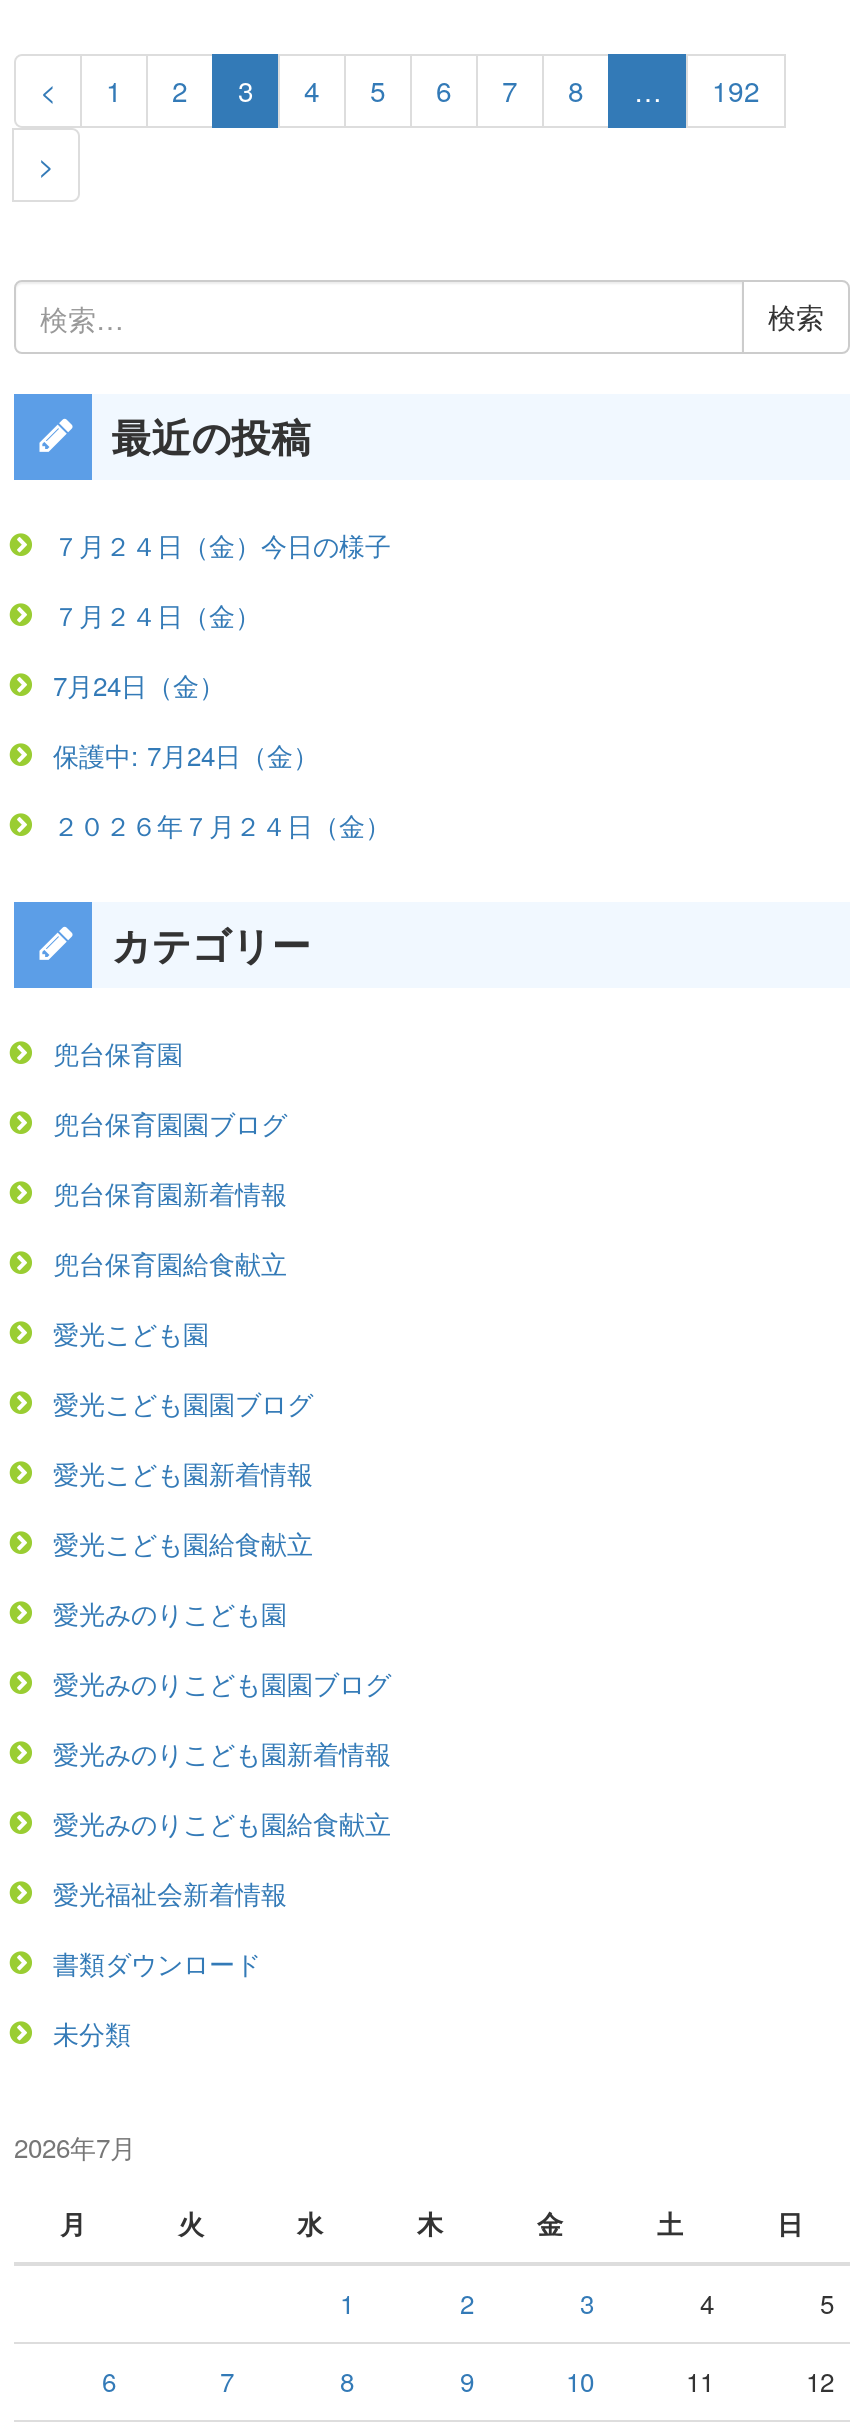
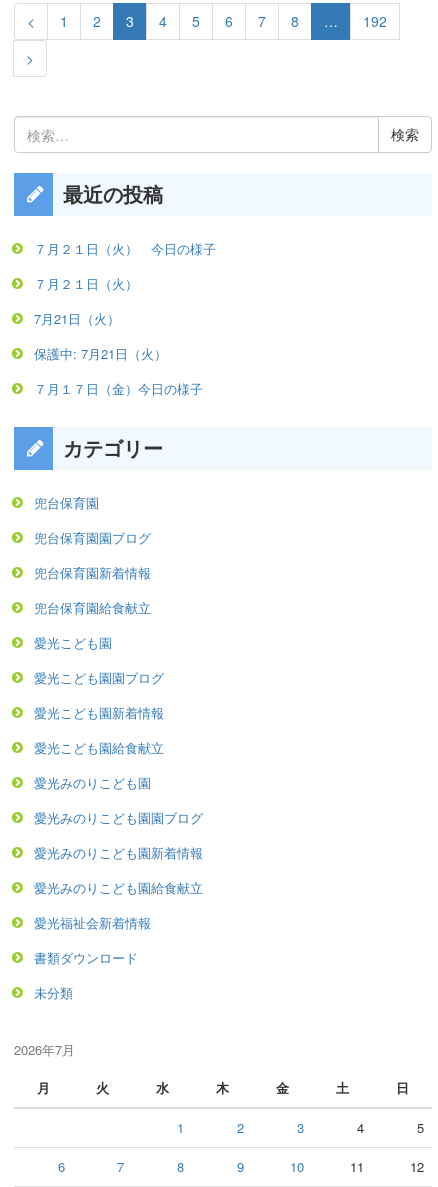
- ７月２４日（金）今日の様子
+ ７月２１日（火） 今日の様子

- ７月２４日（金）
+ ７月２１日（火）

- 7月24日（金）
+ 7月21日（火）

- 保護中: 7月24日（金）
+ 保護中: 7月21日（火）

- ２０２６年７月２４日（金）
+ ７月１７日（金）今日の様子
